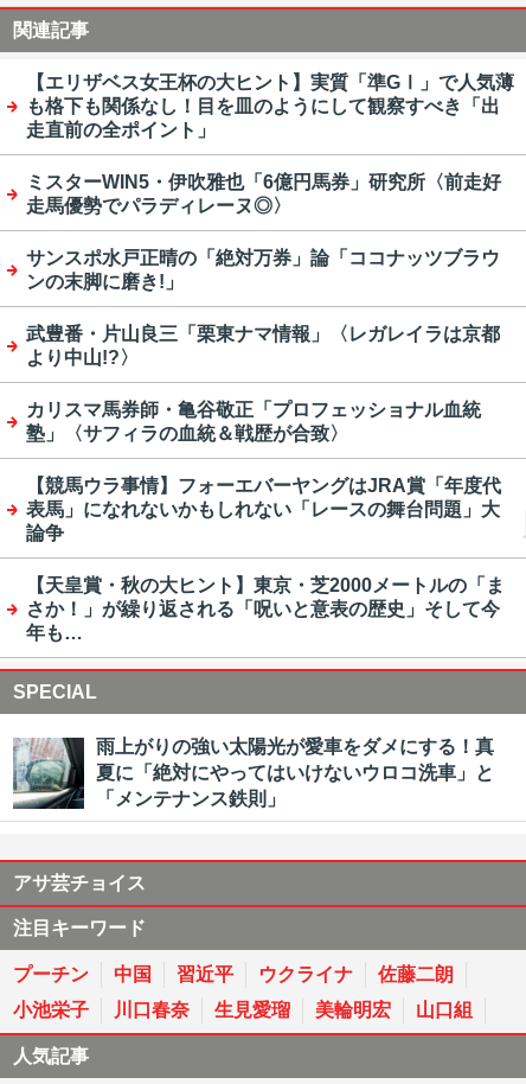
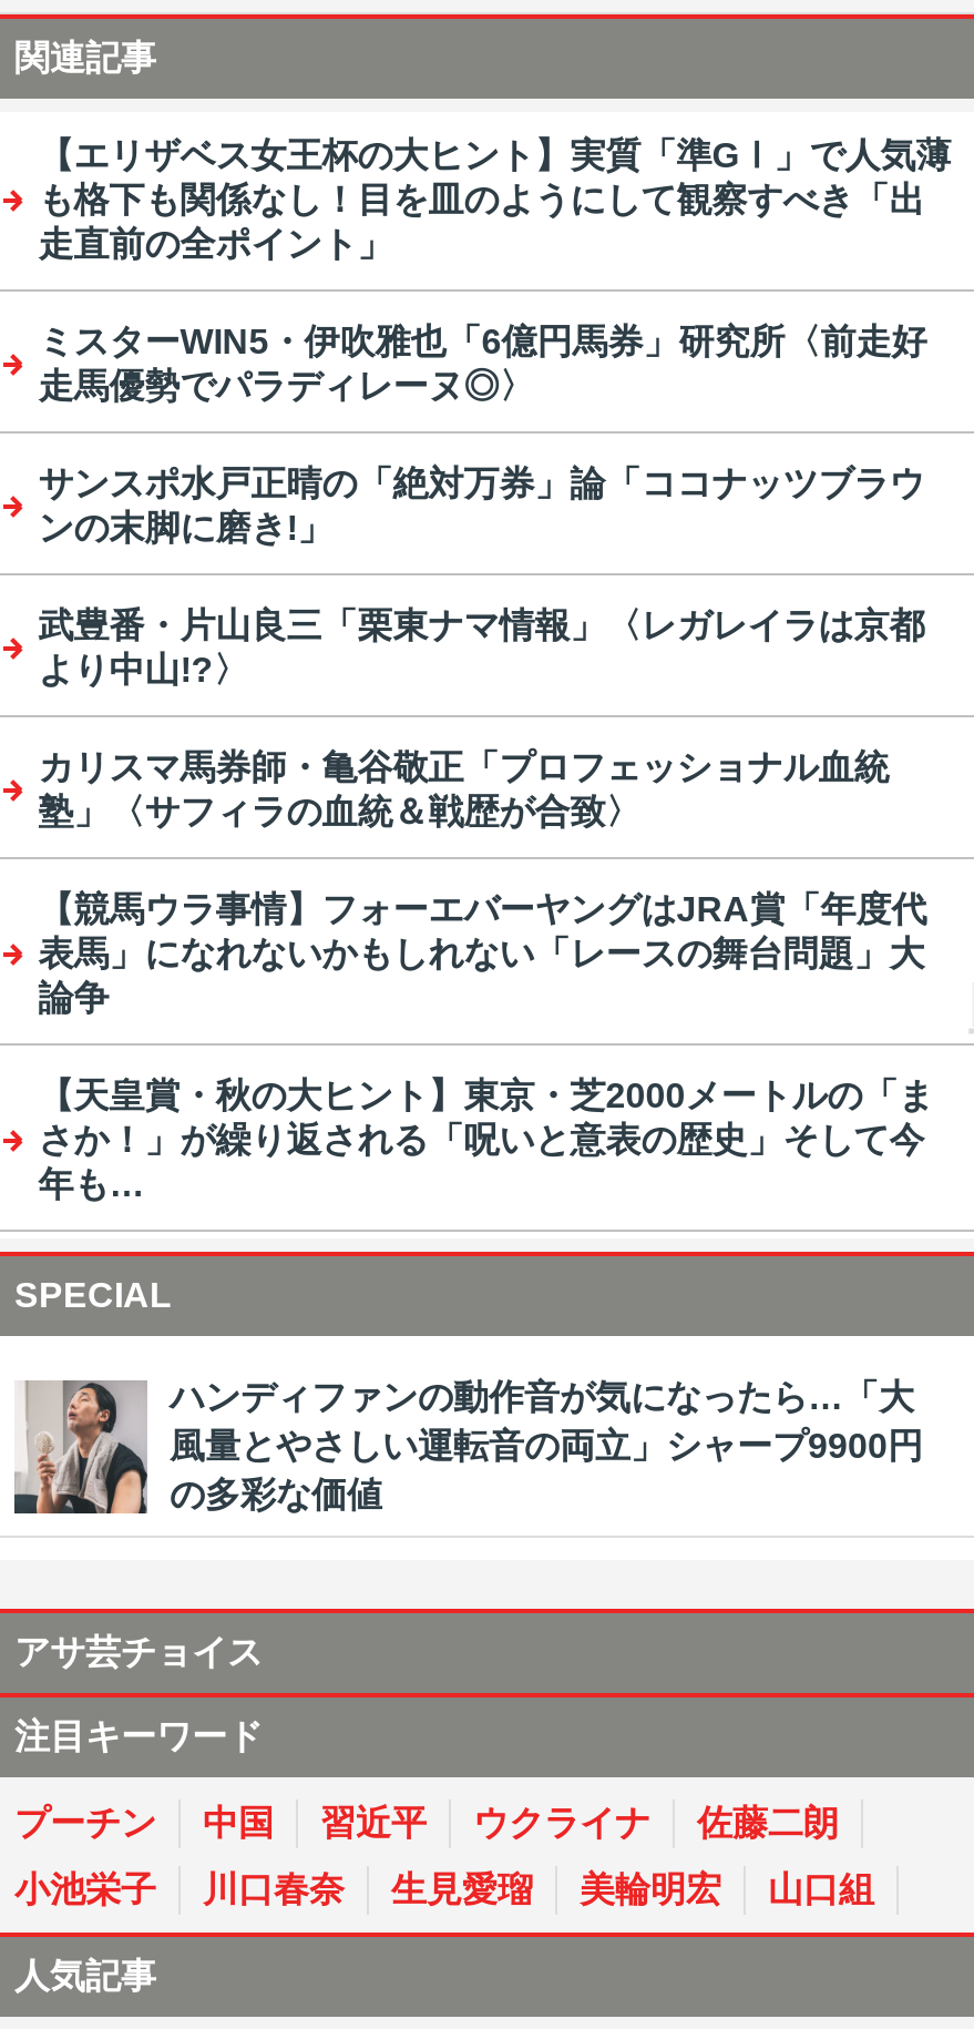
- [image]
- 雨上がりの強い太陽光が愛車をダメにする！真
- 夏に「絶対にやってはいけないウロコ洗車」と
- 「メンテナンス鉄則」
+ [image]
+ ハンディファンの動作音が気になったら…「大
+ 風量とやさしい運転音の両立」シャープ9900円
+ の多彩な価値
